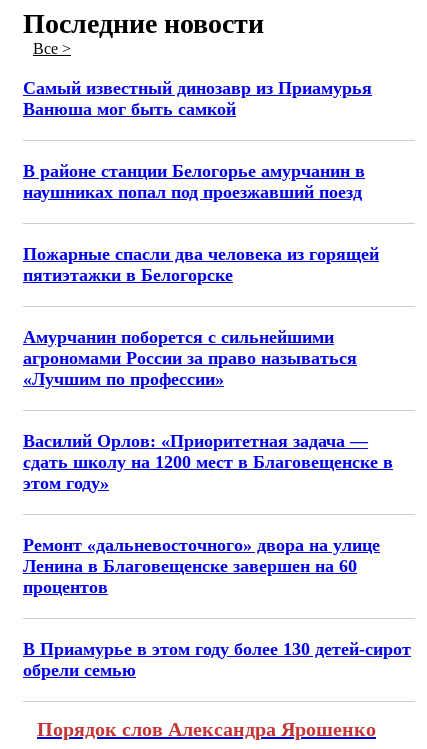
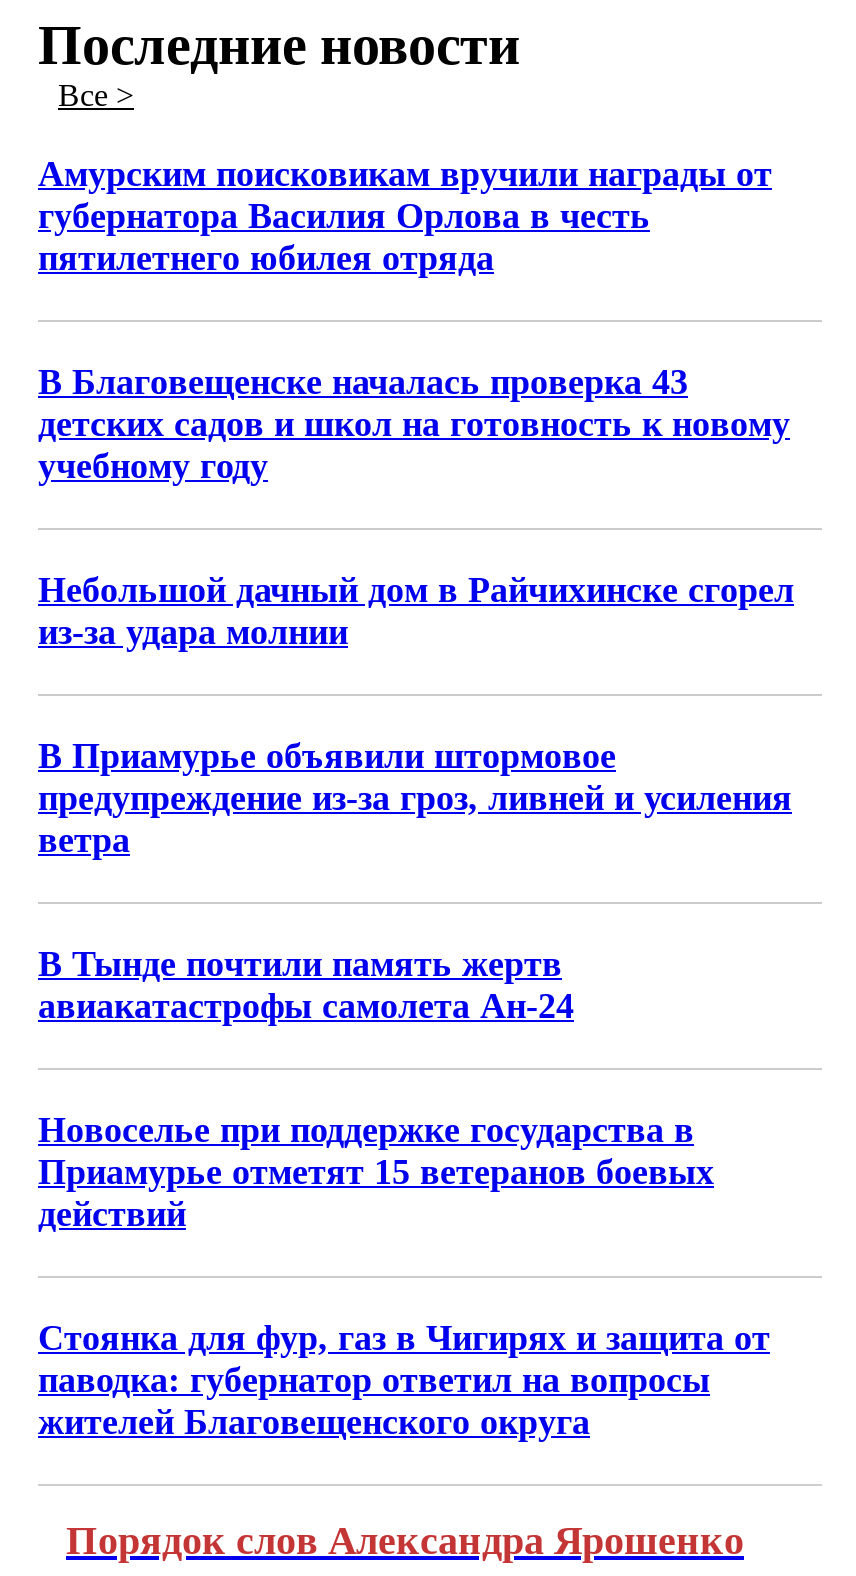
- Самый известный динозавр из Приамурья
- Ванюша мог быть самкой
+ Амурским поисковикам вручили награды от
+ губернатора Василия Орлова в честь
+ пятилетнего юбилея отряда

- В районе станции Белогорье амурчанин в
- наушниках попал под проезжавший поезд
+ В Благовещенске началась проверка 43
+ детских садов и школ на готовность к новому
+ учебному году

- Пожарные спасли два человека из горящей
- пятиэтажки в Белогорске
+ Небольшой дачный дом в Райчихинске сгорел
+ из-за удара молнии

- Амурчанин поборется с сильнейшими
- агрономами России за право называться
- «Лучшим по профессии»
+ В Приамурье объявили штормовое
+ предупреждение из-за гроз, ливней и усиления
+ ветра

- Василий Орлов: «Приоритетная задача —
- сдать школу на 1200 мест в Благовещенске в
- этом году»
+ В Тынде почтили память жертв
+ авиакатастрофы самолета Ан-24

- Ремонт «дальневосточного» двора на улице
- Ленина в Благовещенске завершен на 60
- процентов
+ Новоселье при поддержке государства в
+ Приамурье отметят 15 ветеранов боевых
+ действий

- В Приамурье в этом году более 130 детей-сирот
- обрели семью
+ Стоянка для фур, газ в Чигирях и защита от
+ паводка: губернатор ответил на вопросы
+ жителей Благовещенского округа
